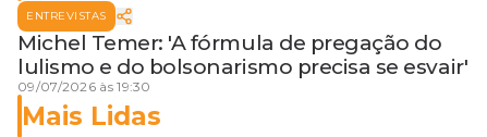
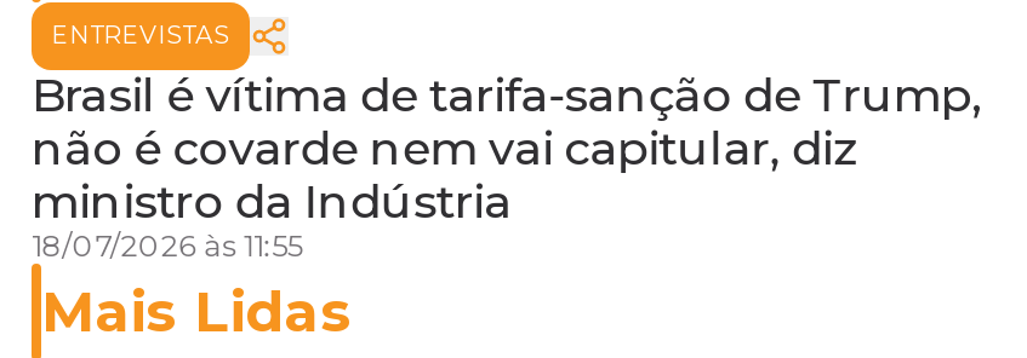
- Michel Temer: 'A fórmula de pregação do
- lulismo e do bolsonarismo precisa se esvair'
- 09/07/2026 às 19:30
+ Brasil é vítima de tarifa-sanção de Trump,
+ não é covarde nem vai capitular, diz
+ ministro da Indústria
+ 18/07/2026 às 11:55
